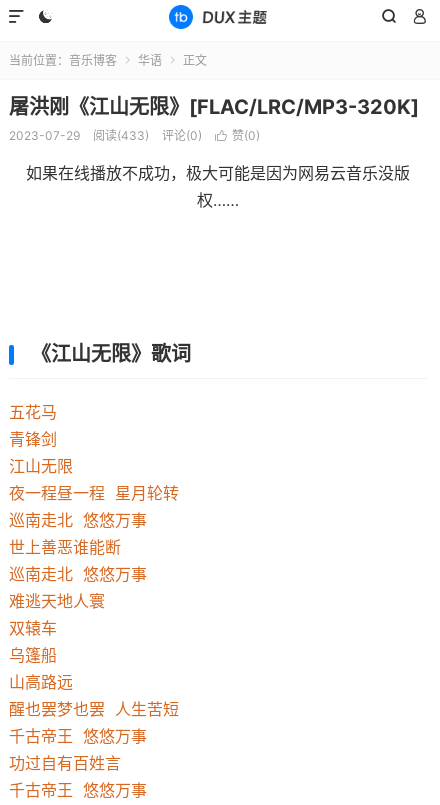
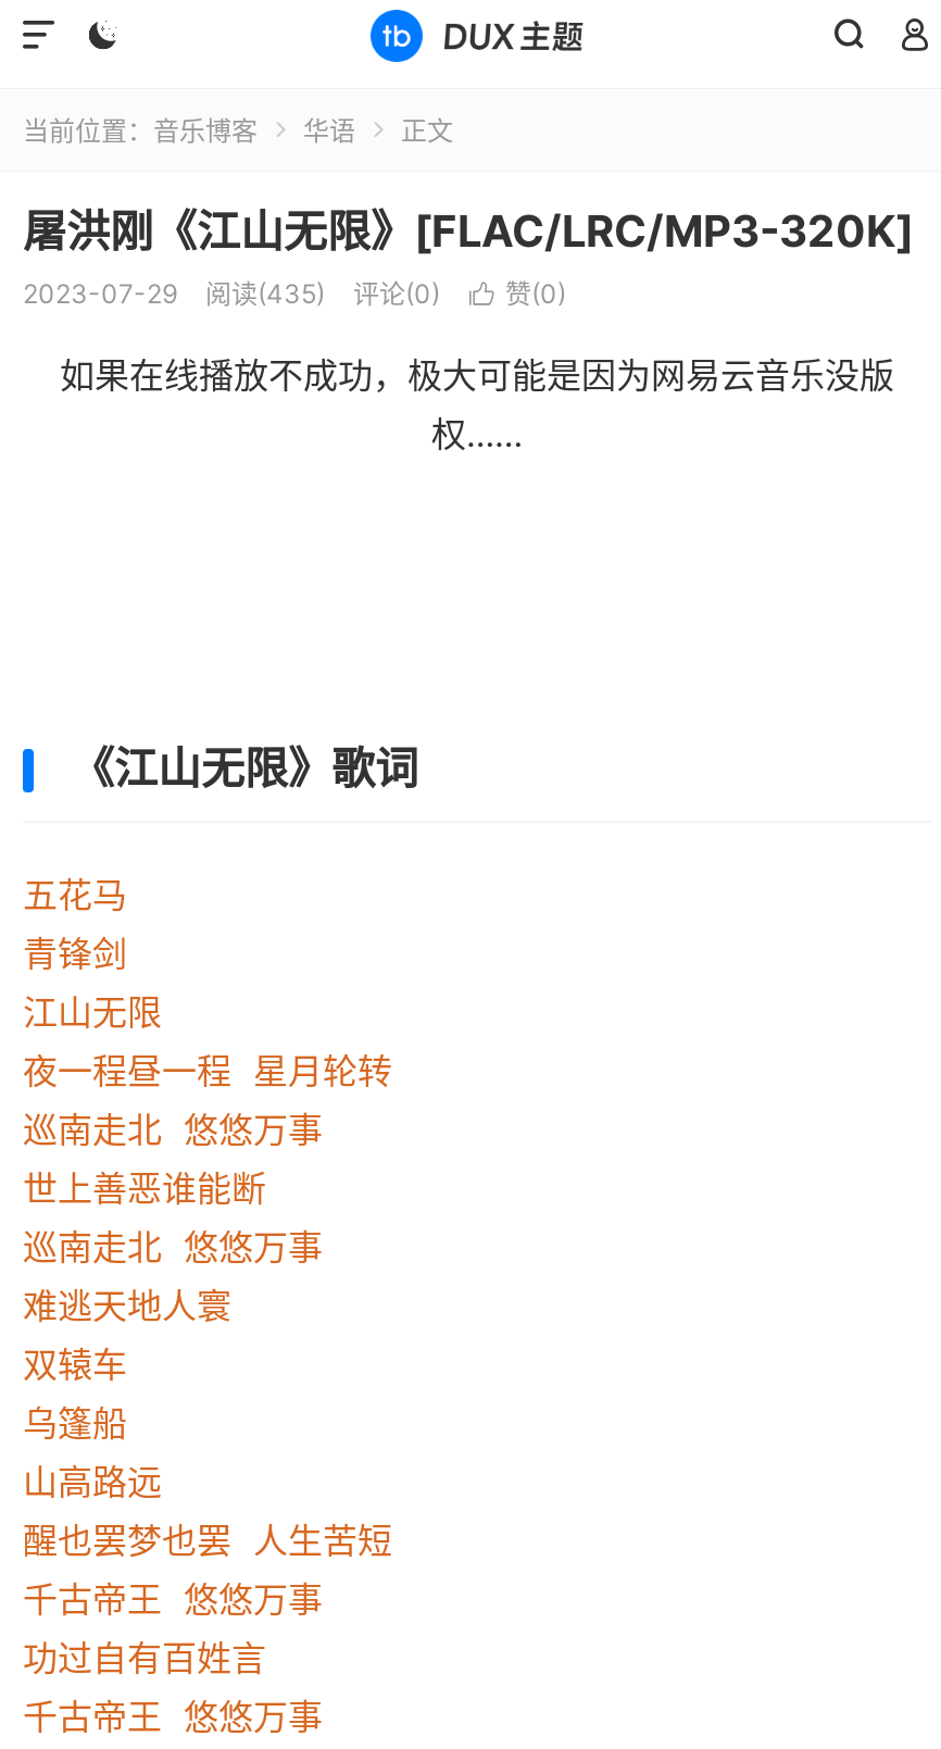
- 阅读(433)
+ 阅读(435)
